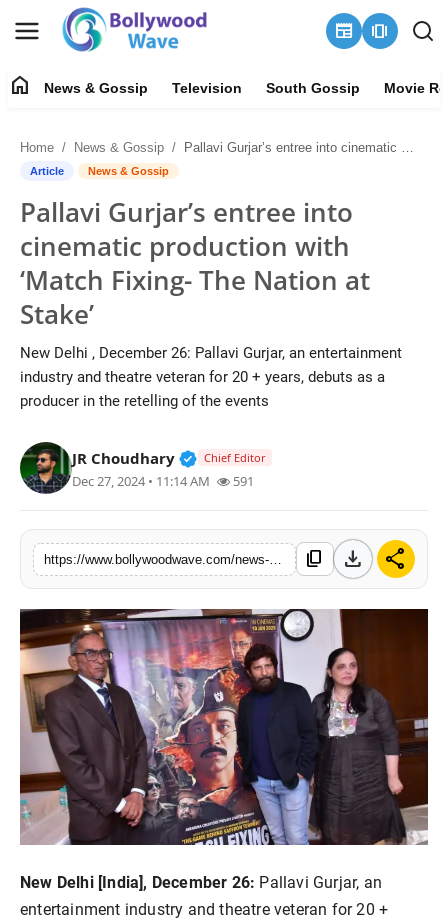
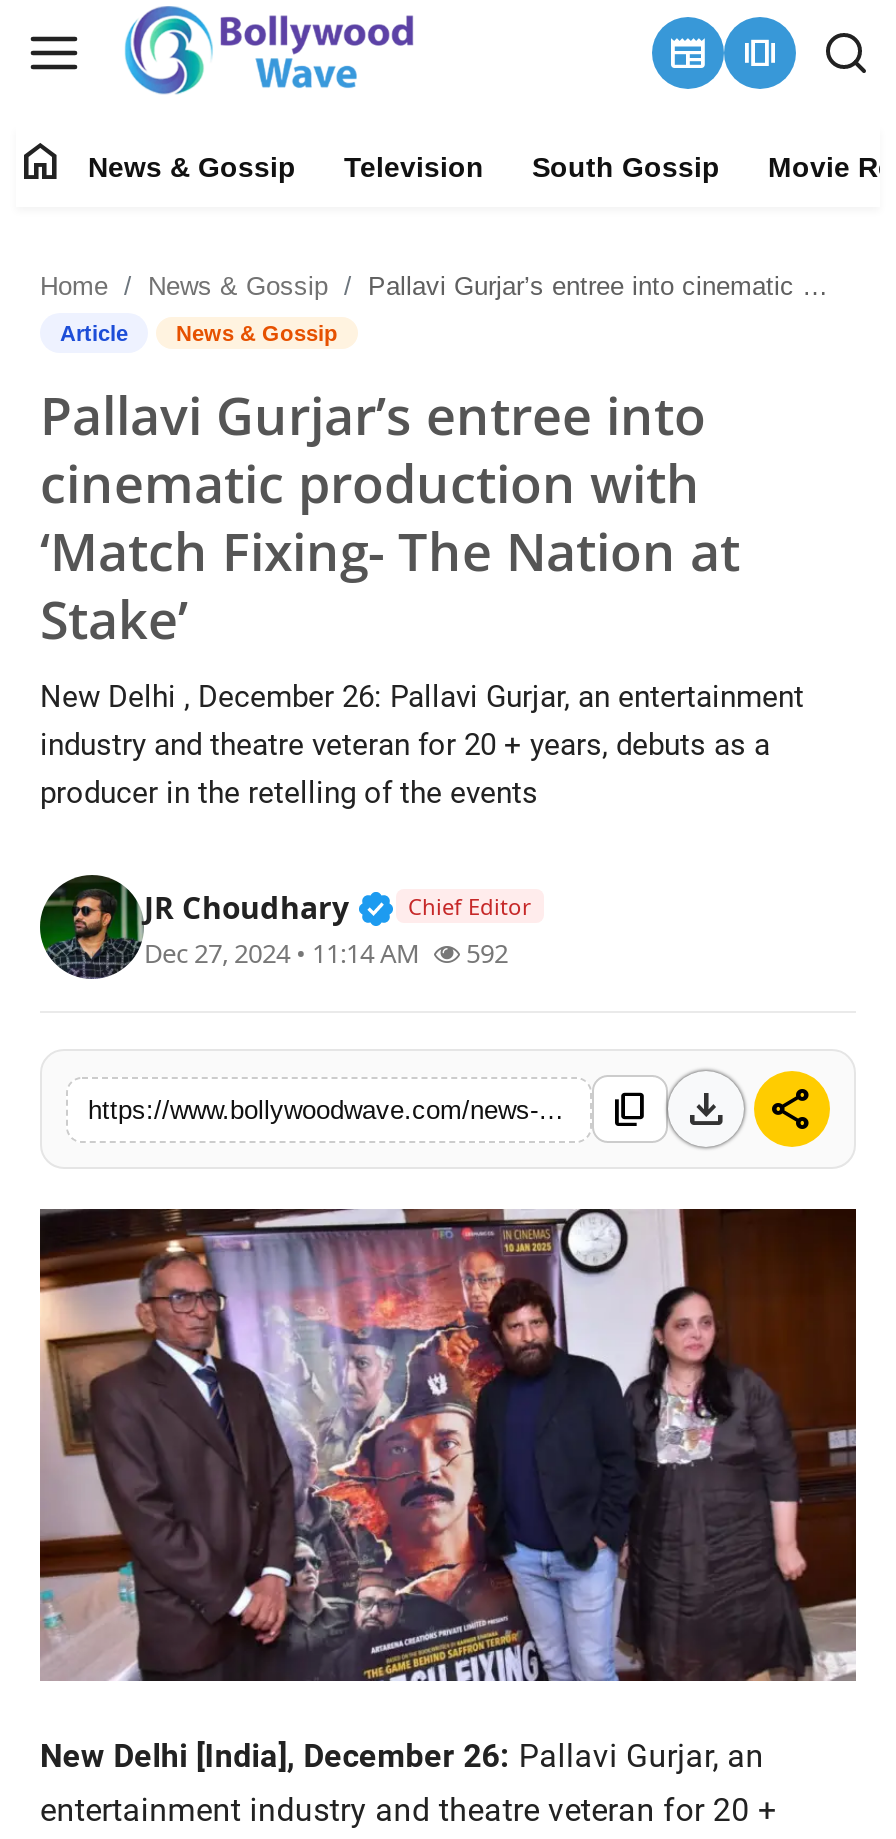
- Dec 27, 2024 • 11:14 AM 591
+ Dec 27, 2024 • 11:14 AM 592
